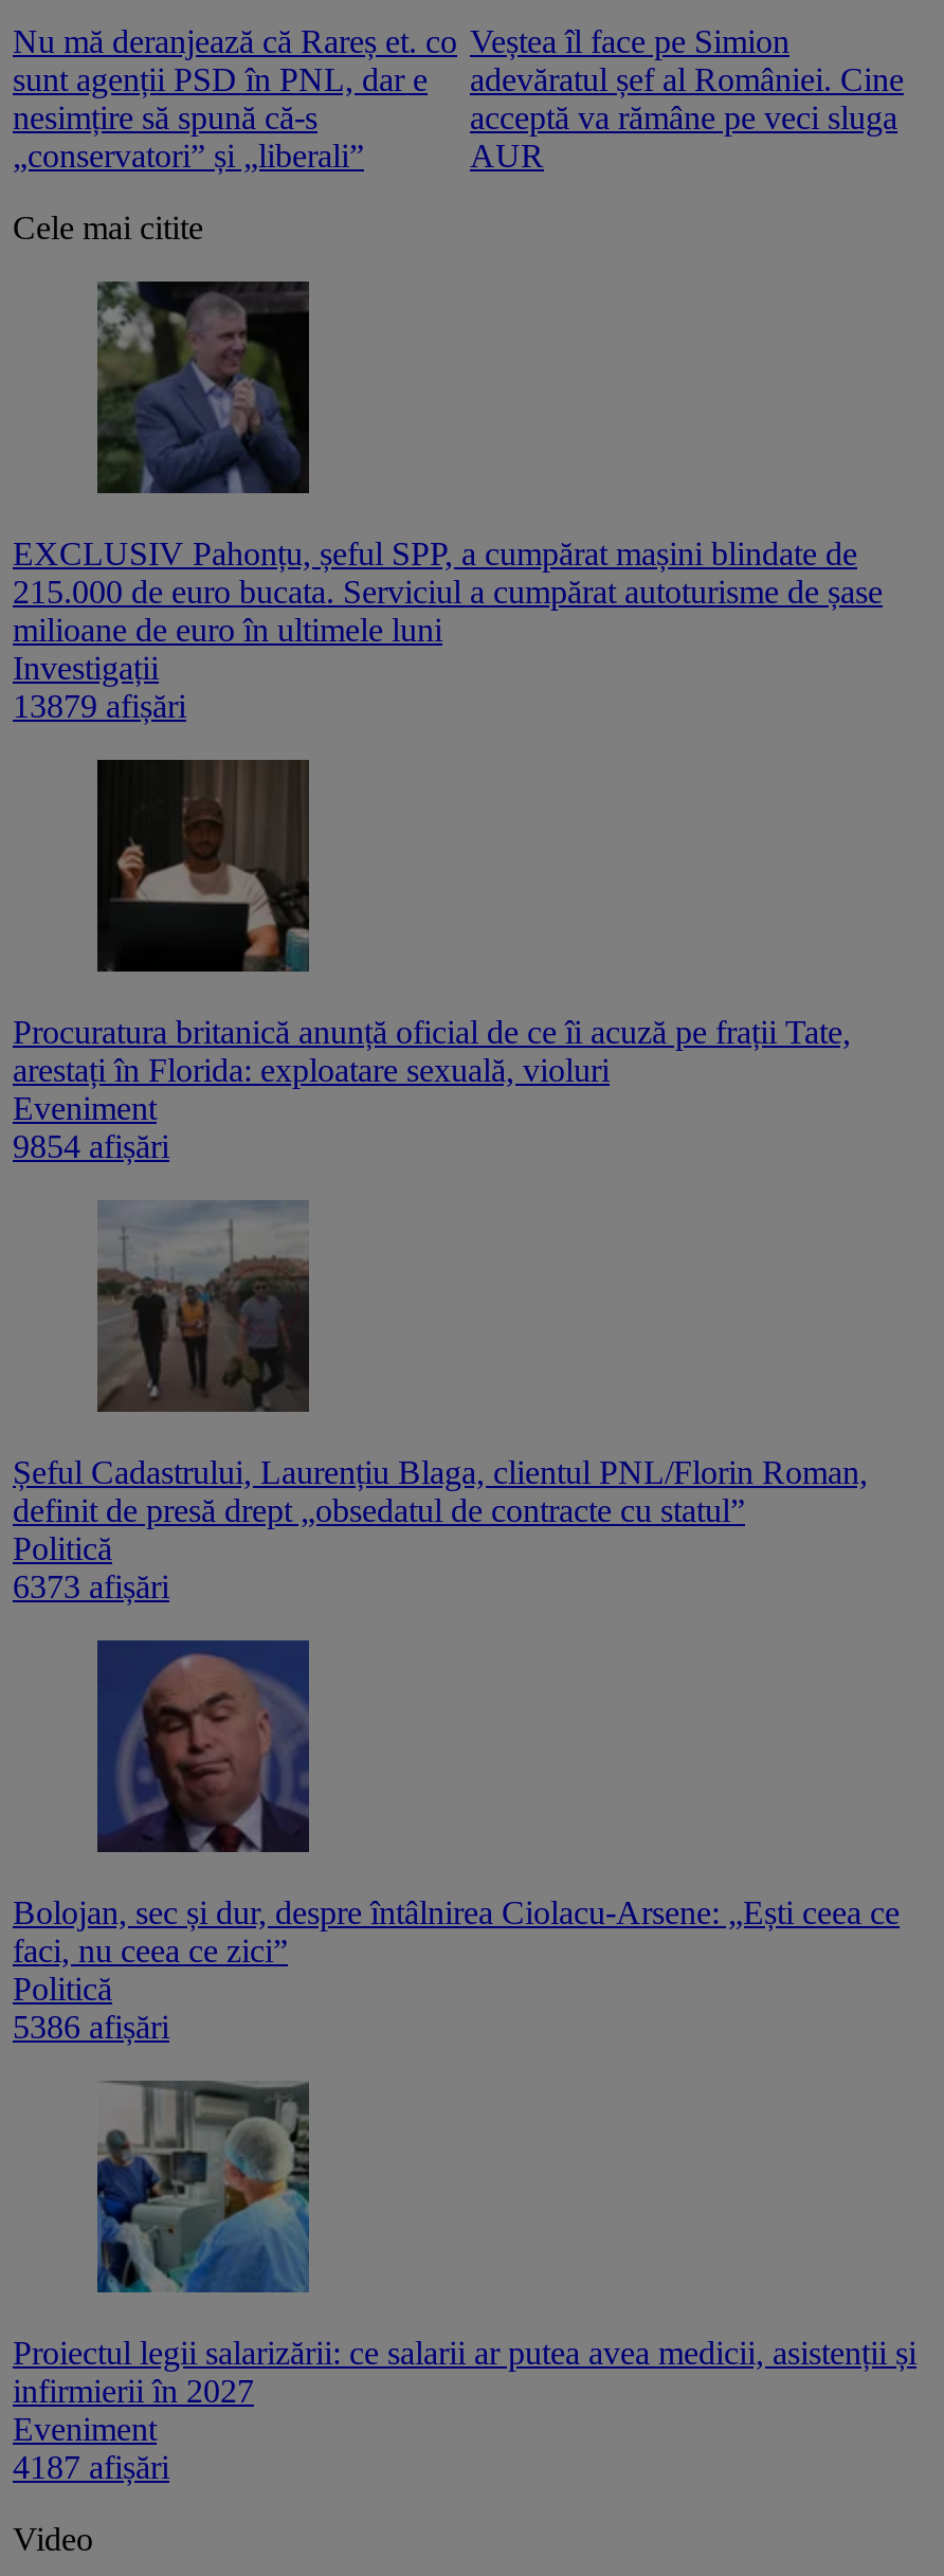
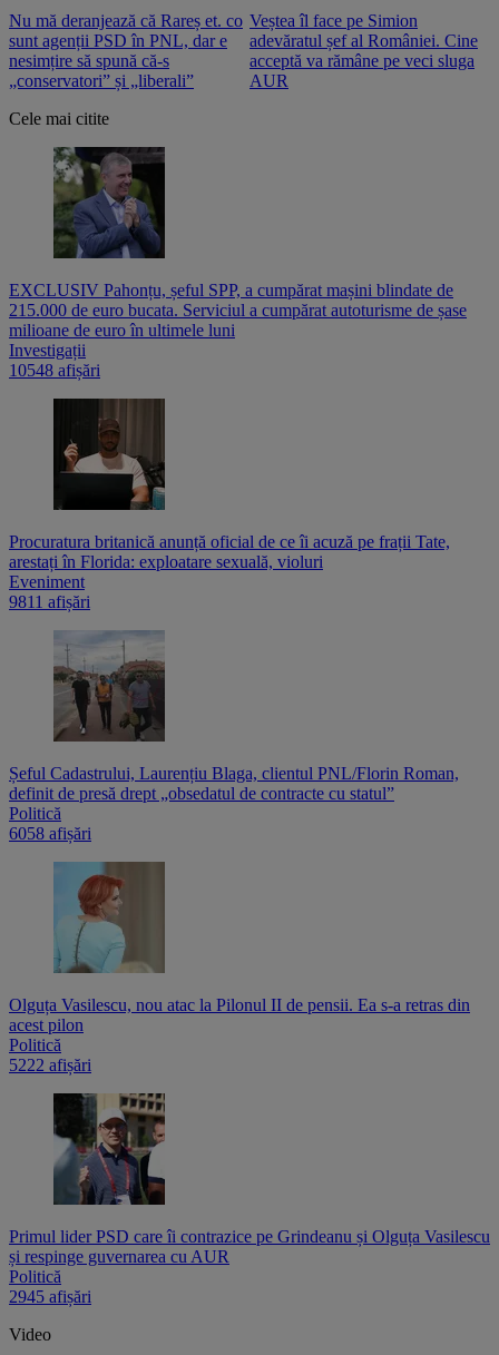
- 13879 afișări
+ 10548 afișări

- 9854 afișări
+ 9811 afișări

- 6373 afișări
+ 6058 afișări

- [image]
- Bolojan, sec și dur, despre întâlnirea Ciolacu-Arsene: „Ești ceea ce
- faci, nu ceea ce zici”
+ [image]
+ Olguța Vasilescu, nou atac la Pilonul II de pensii. Ea s-a retras din
+ acest pilon

- 5386 afișări
+ 5222 afișări

- [image]
- Proiectul legii salarizării: ce salarii ar putea avea medicii, asistenții și
- infirmierii în 2027
- Eveniment
- 4187 afișări
+ [image]
+ Primul lider PSD care îi contrazice pe Grindeanu și Olguța Vasilescu
+ și respinge guvernarea cu AUR
+ Politică
+ 2945 afișări
